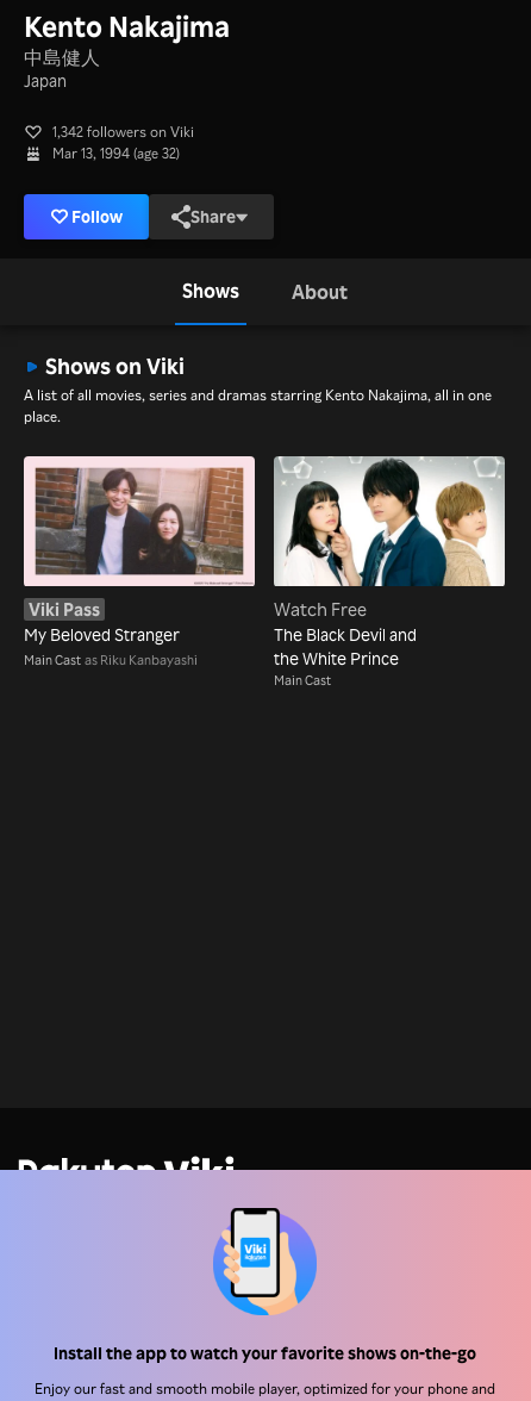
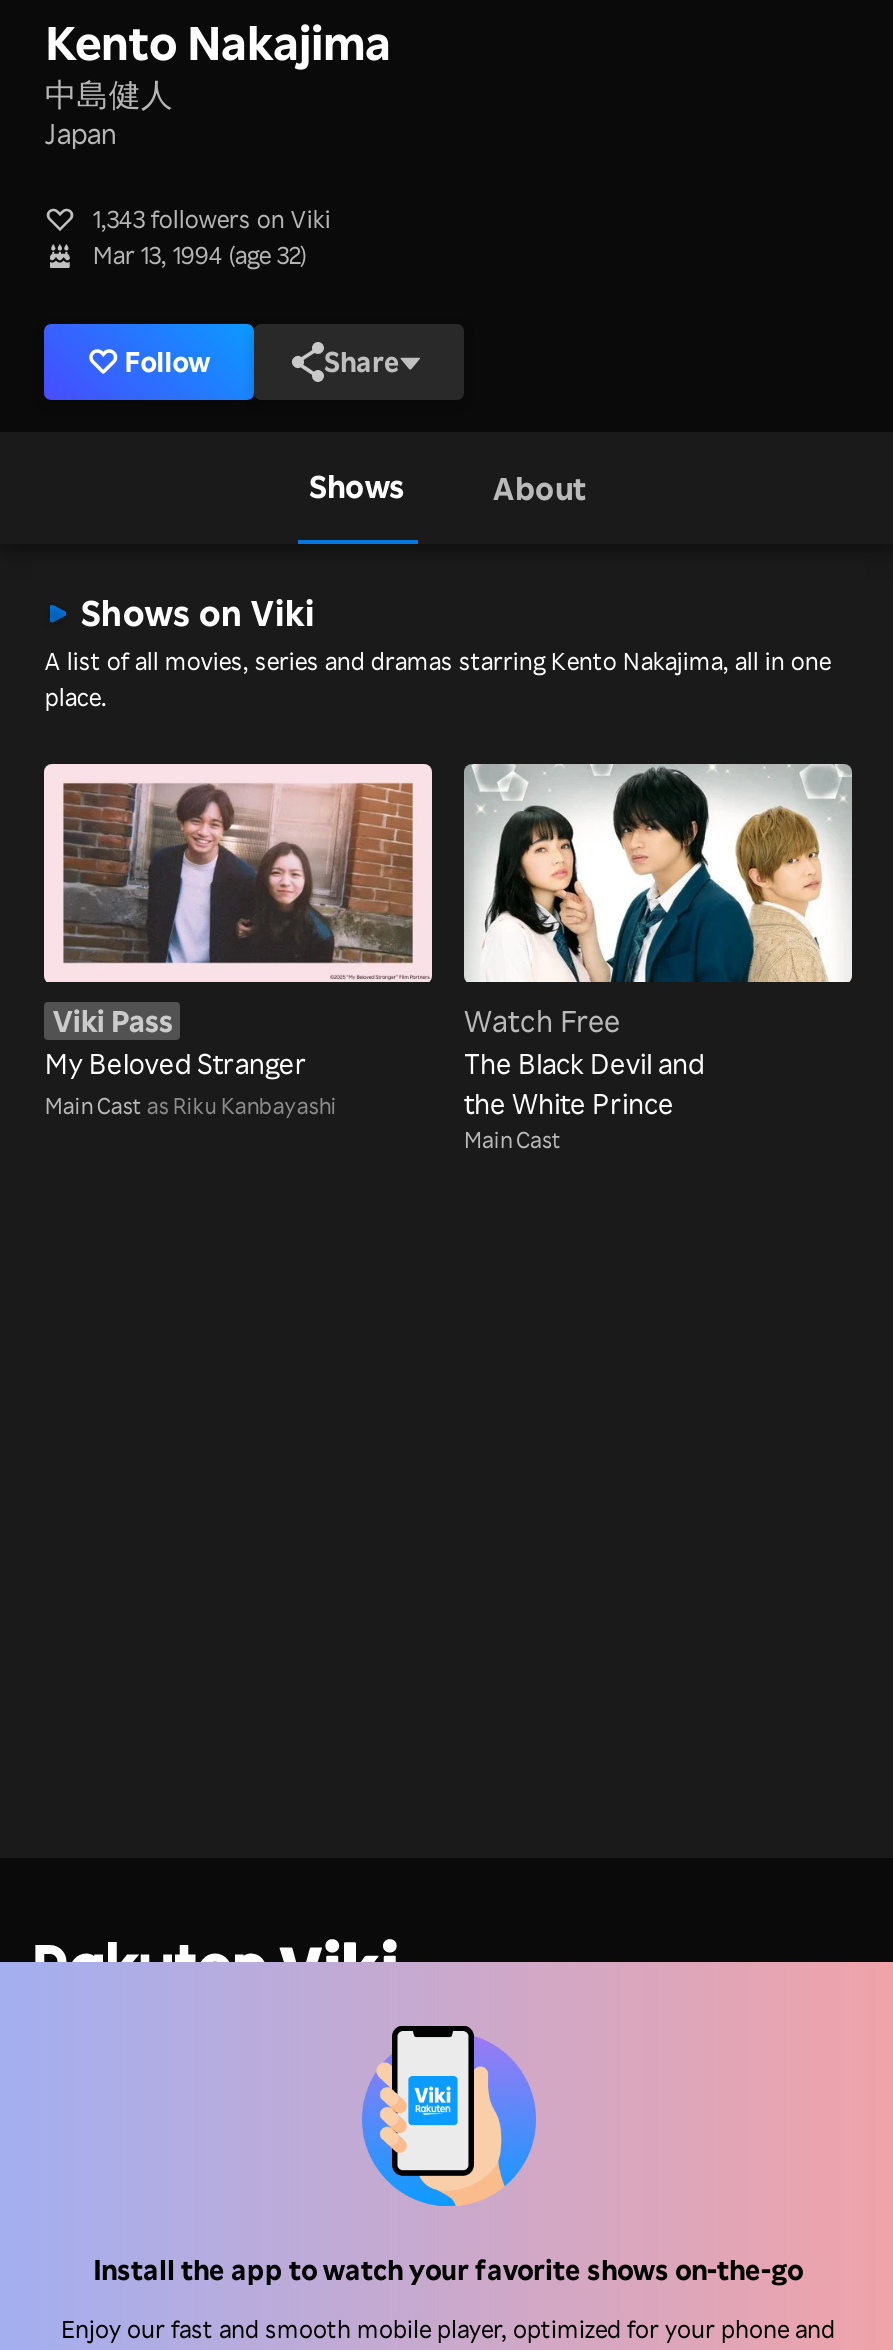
- 1,342 followers on Viki
+ 1,343 followers on Viki
